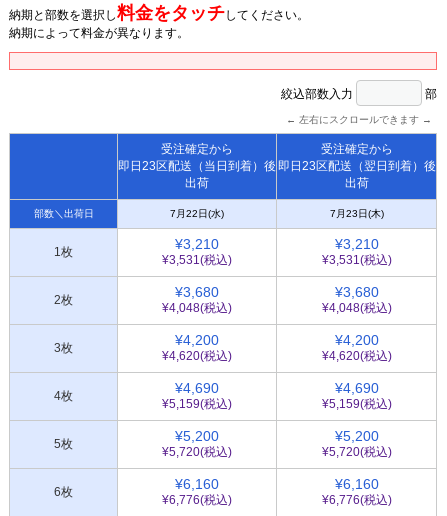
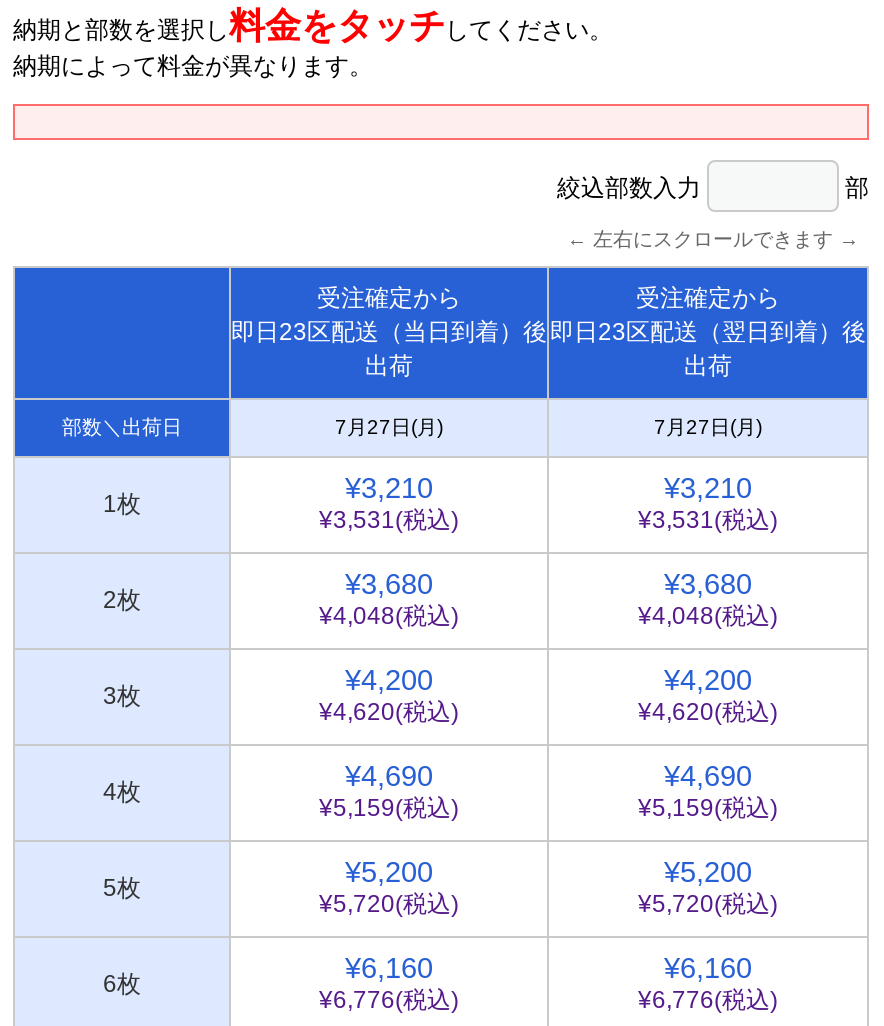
- 7月22日(水)
+ 7月27日(月)

- 7月23日(木)
+ 7月27日(月)
